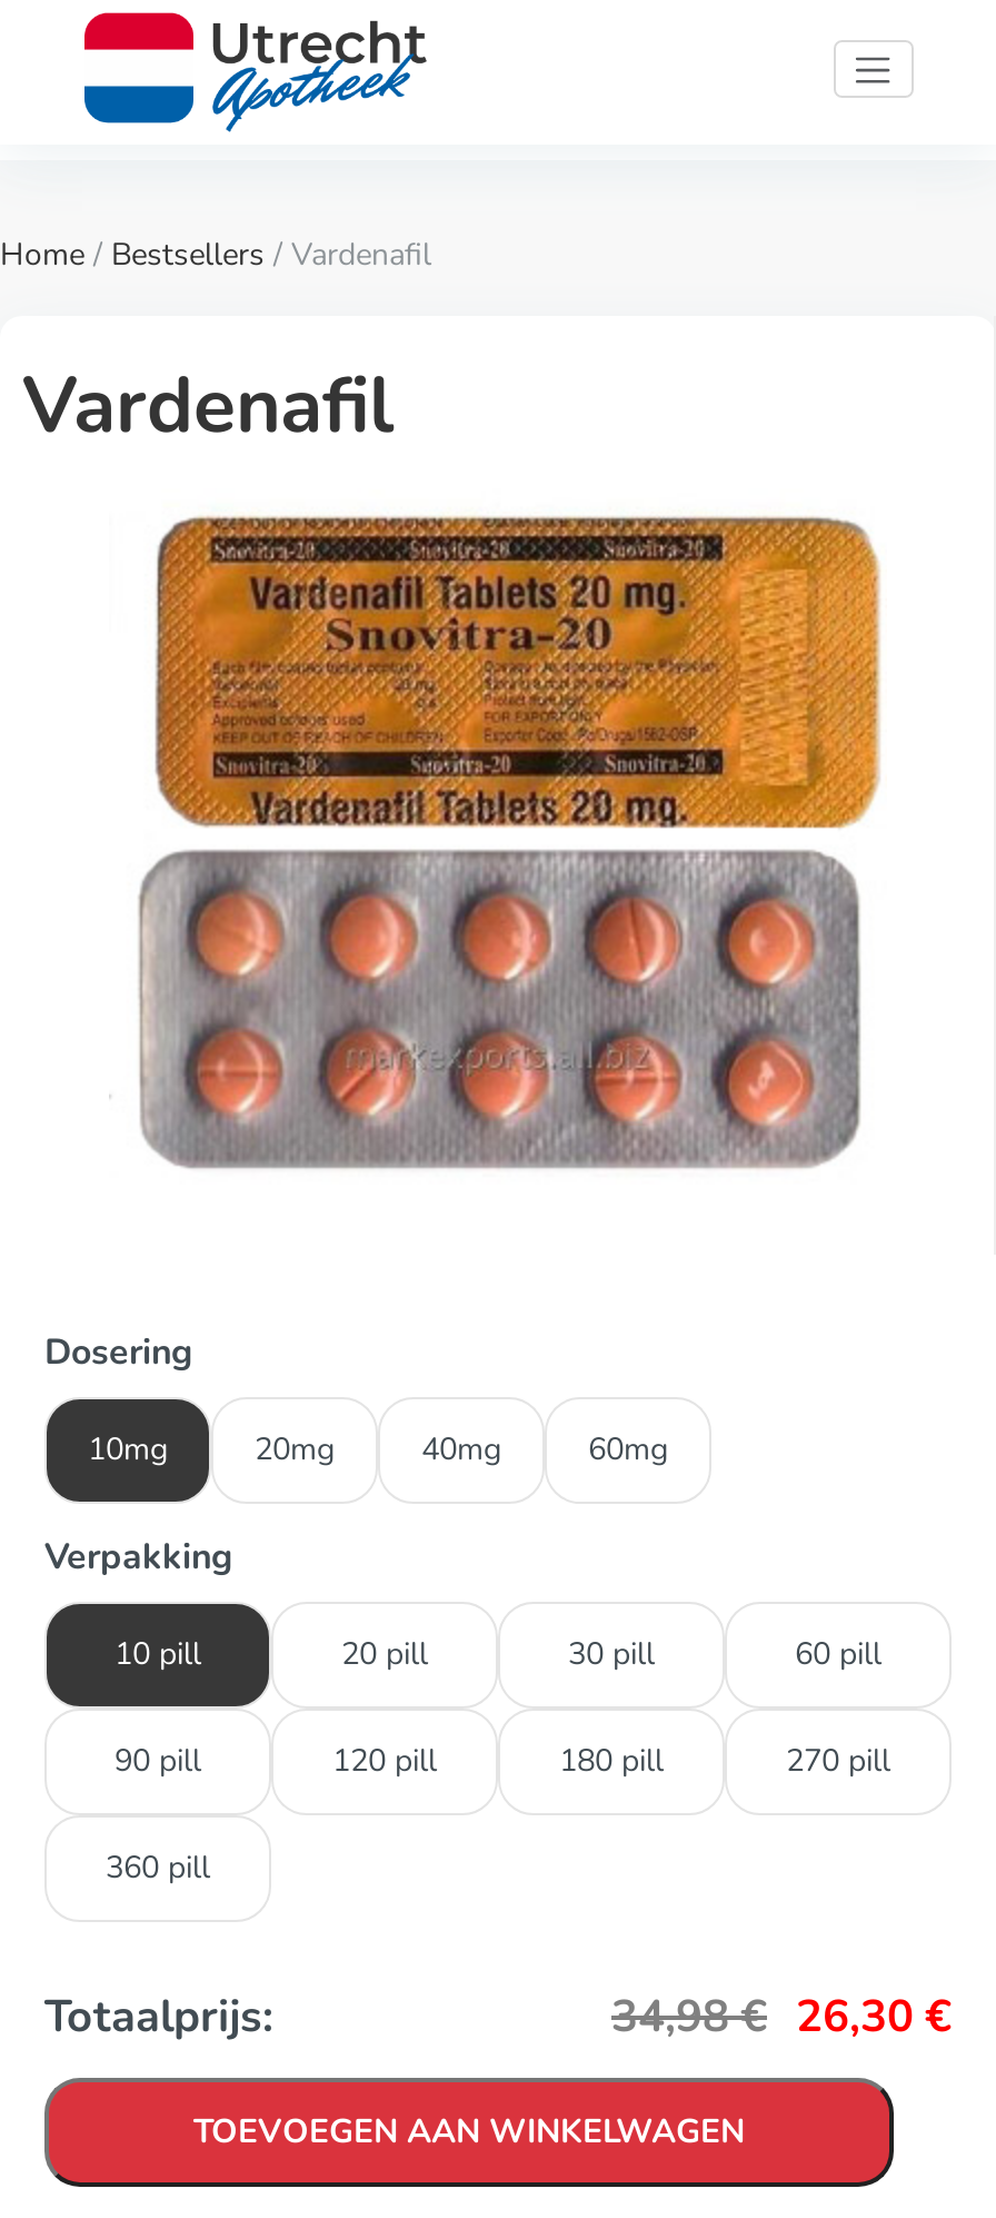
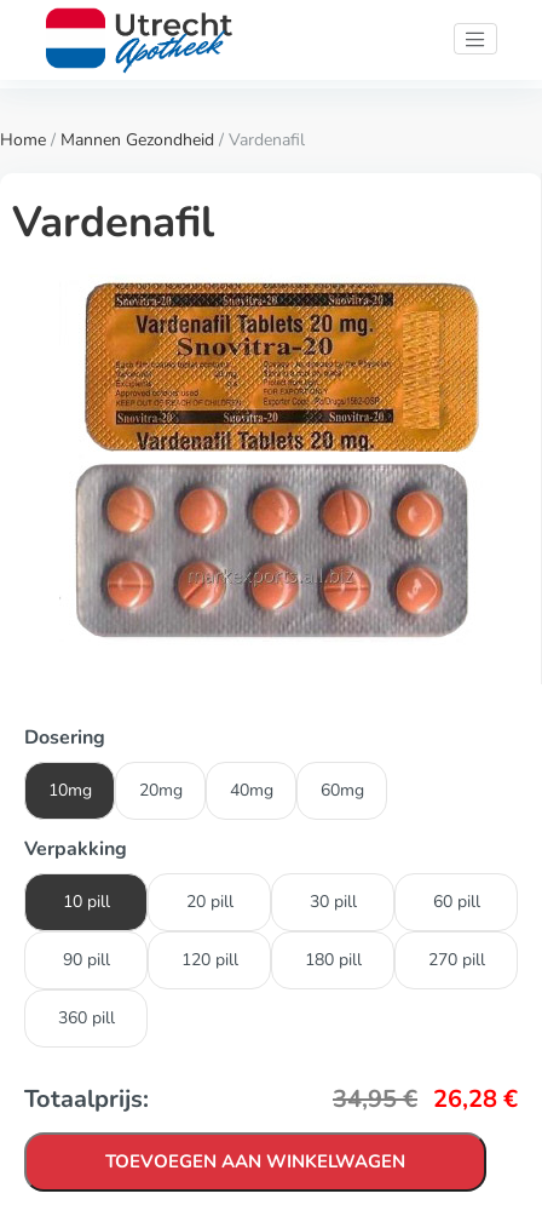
- Home / Bestsellers / Vardenafil
+ Home / Mannen Gezondheid / Vardenafil

- 34,98€ 26,30 €
+ 34,95€ 26,28 €
